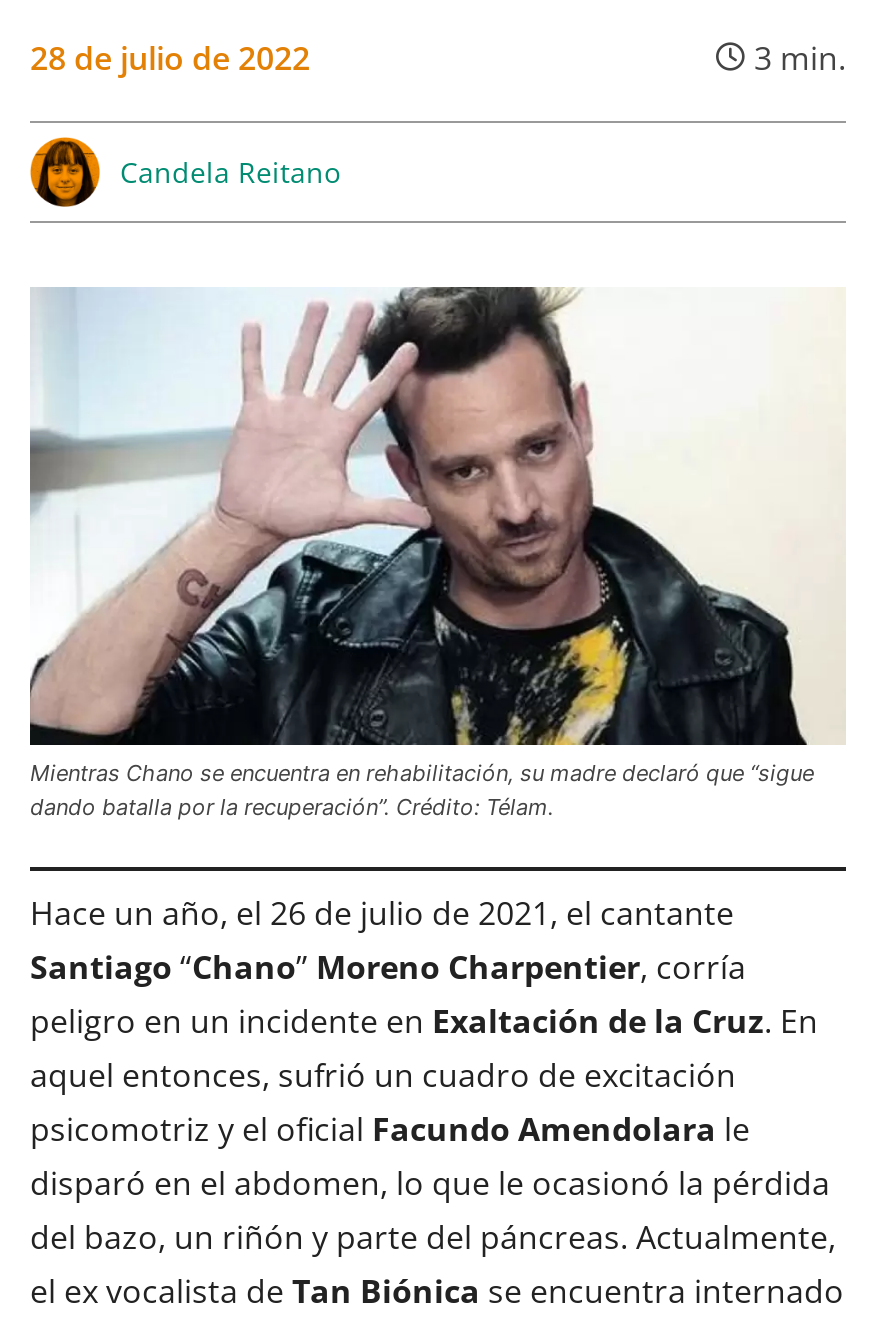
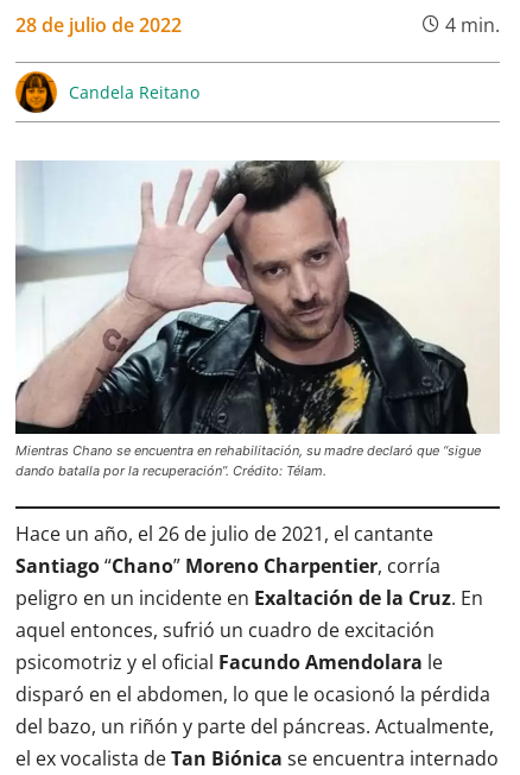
- 3 min.
+ 4 min.
